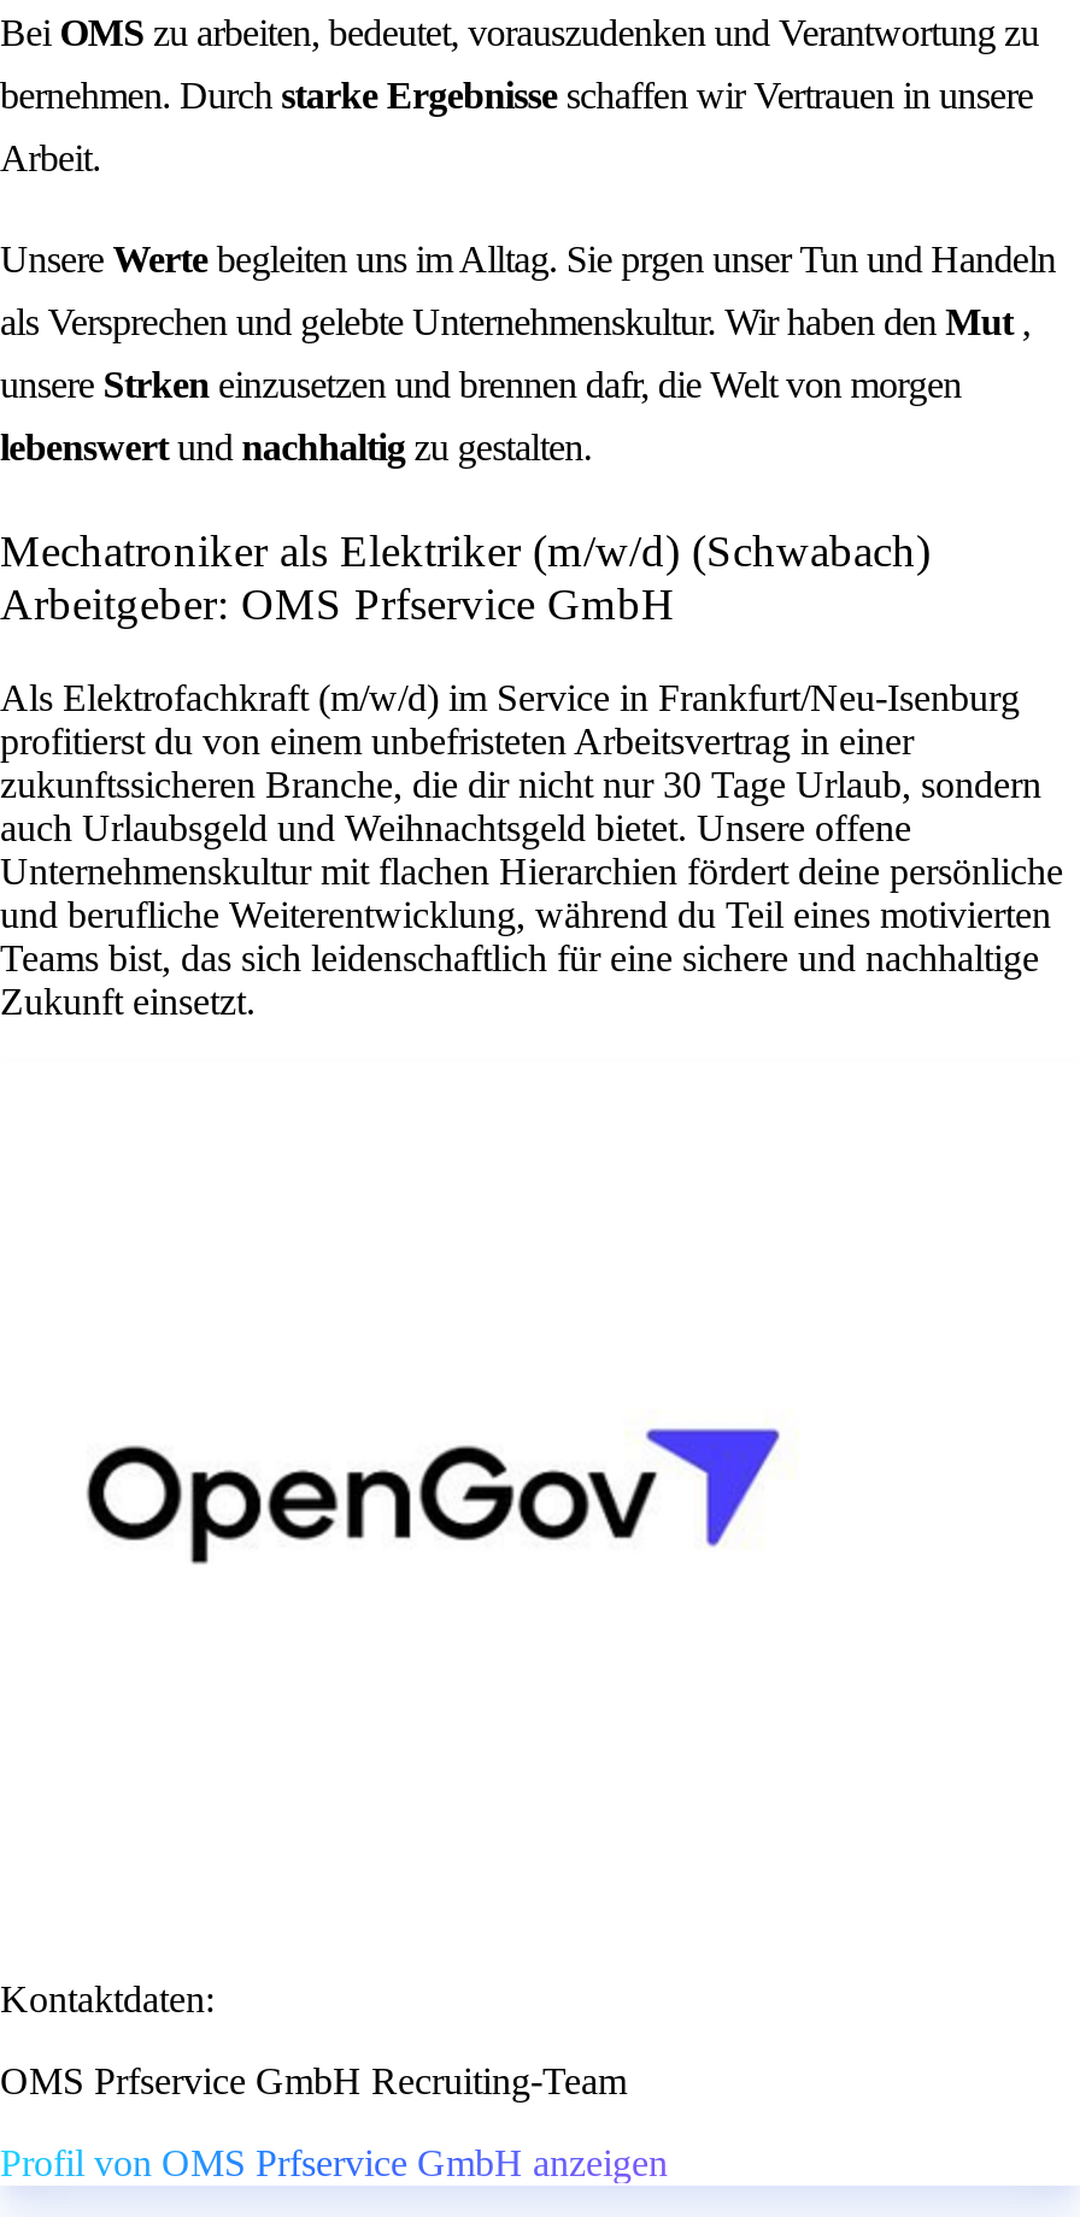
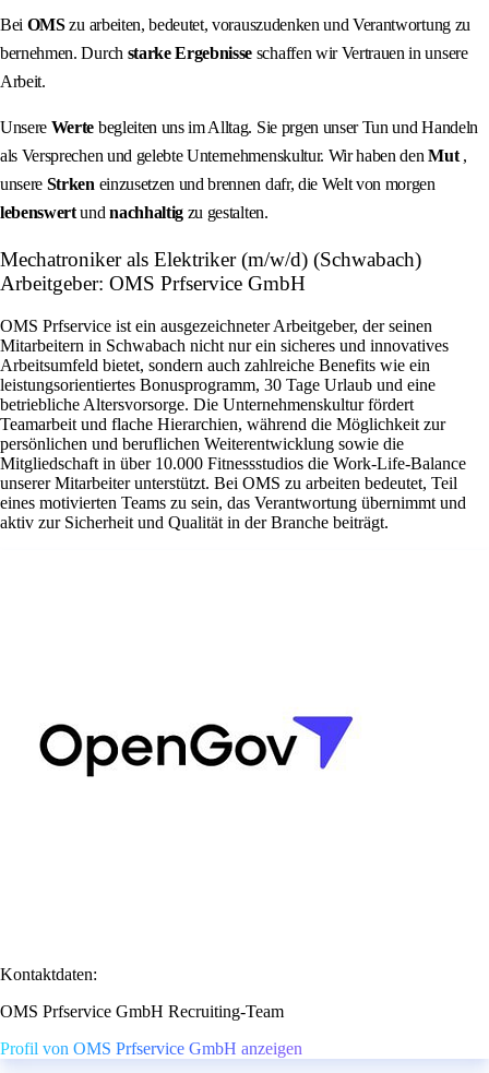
- Als Elektrofachkraft (m/w/d) im Service in Frankfurt/Neu-Isenburg
- profitierst du von einem unbefristeten Arbeitsvertrag in einer
- zukunftssicheren Branche, die dir nicht nur 30 Tage Urlaub, sondern
- auch Urlaubsgeld und Weihnachtsgeld bietet. Unsere offene
- Unternehmenskultur mit flachen Hierarchien fördert deine persönliche
- und berufliche Weiterentwicklung, während du Teil eines motivierten
- Teams bist, das sich leidenschaftlich für eine sichere und nachhaltige
- Zukunft einsetzt.
+ OMS Prfservice ist ein ausgezeichneter Arbeitgeber, der seinen
+ Mitarbeitern in Schwabach nicht nur ein sicheres und innovatives
+ Arbeitsumfeld bietet, sondern auch zahlreiche Benefits wie ein
+ leistungsorientiertes Bonusprogramm, 30 Tage Urlaub und eine
+ betriebliche Altersvorsorge. Die Unternehmenskultur fördert
+ Teamarbeit und flache Hierarchien, während die Möglichkeit zur
+ persönlichen und beruflichen Weiterentwicklung sowie die
+ Mitgliedschaft in über 10.000 Fitnessstudios die Work-Life-Balance
+ unserer Mitarbeiter unterstützt. Bei OMS zu arbeiten bedeutet, Teil
+ eines motivierten Teams zu sein, das Verantwortung übernimmt und
+ aktiv zur Sicherheit und Qualität in der Branche beiträgt.
